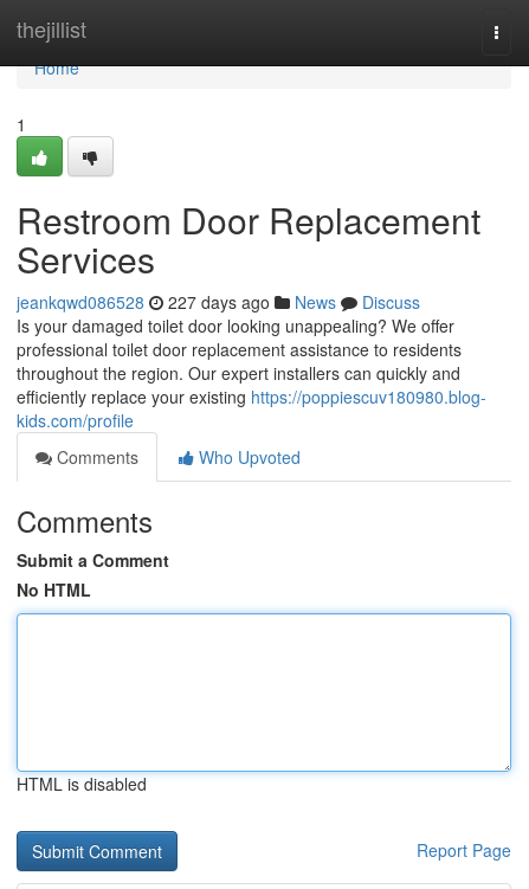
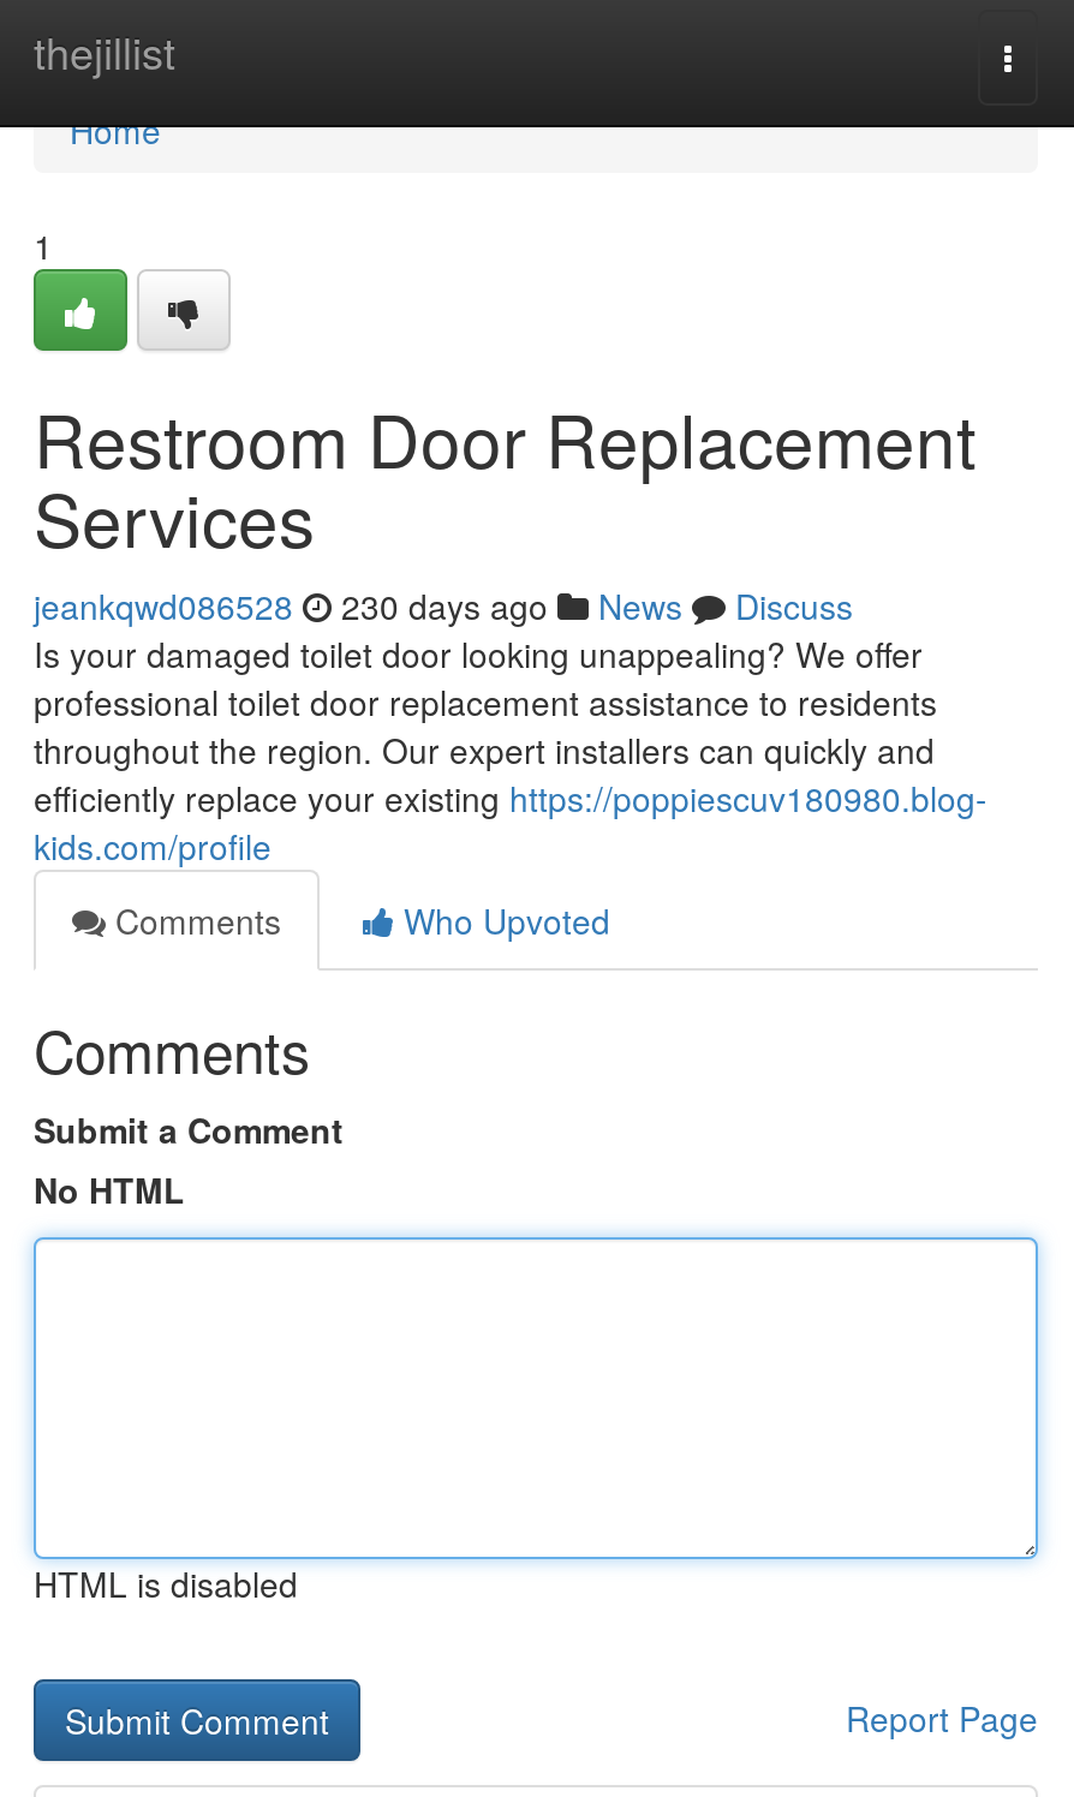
- jeankqwd086528 227 days ago News Discuss
+ jeankqwd086528 230 days ago News Discuss
